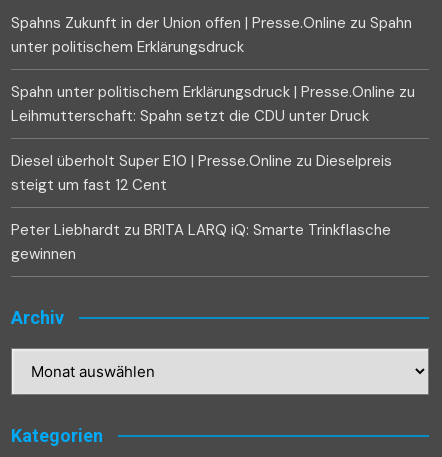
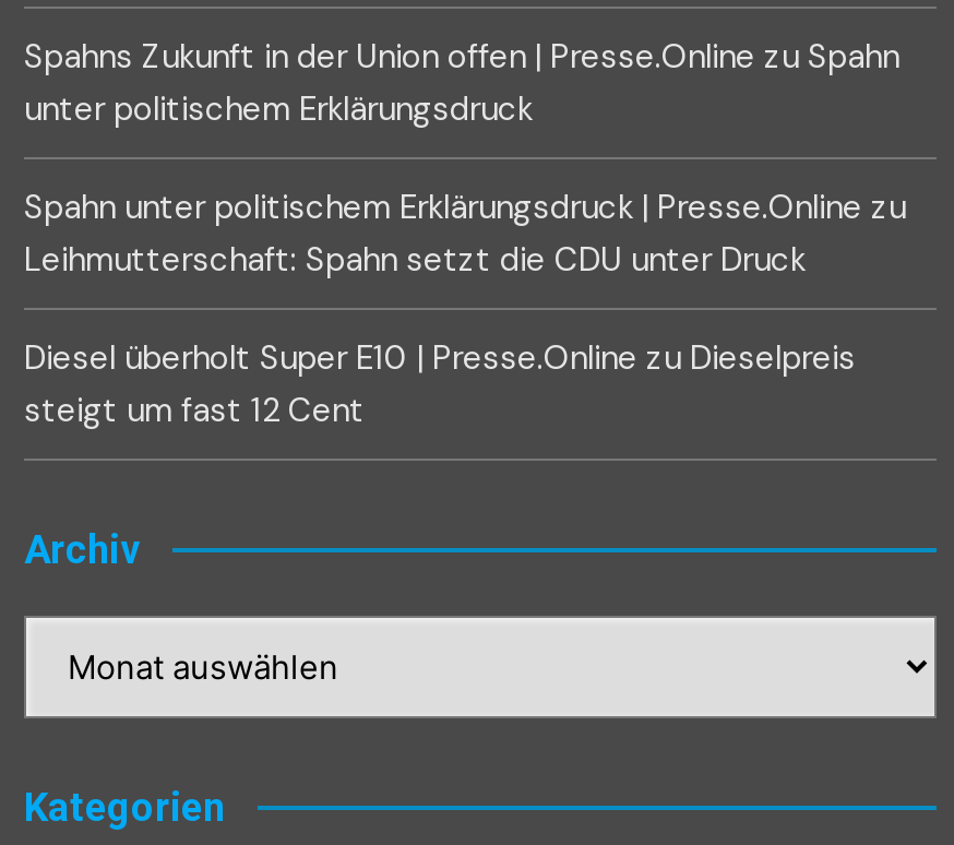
- Peter Liebhardt zu BRITA LARQ iQ: Smarte Trinkflasche
- gewinnen
